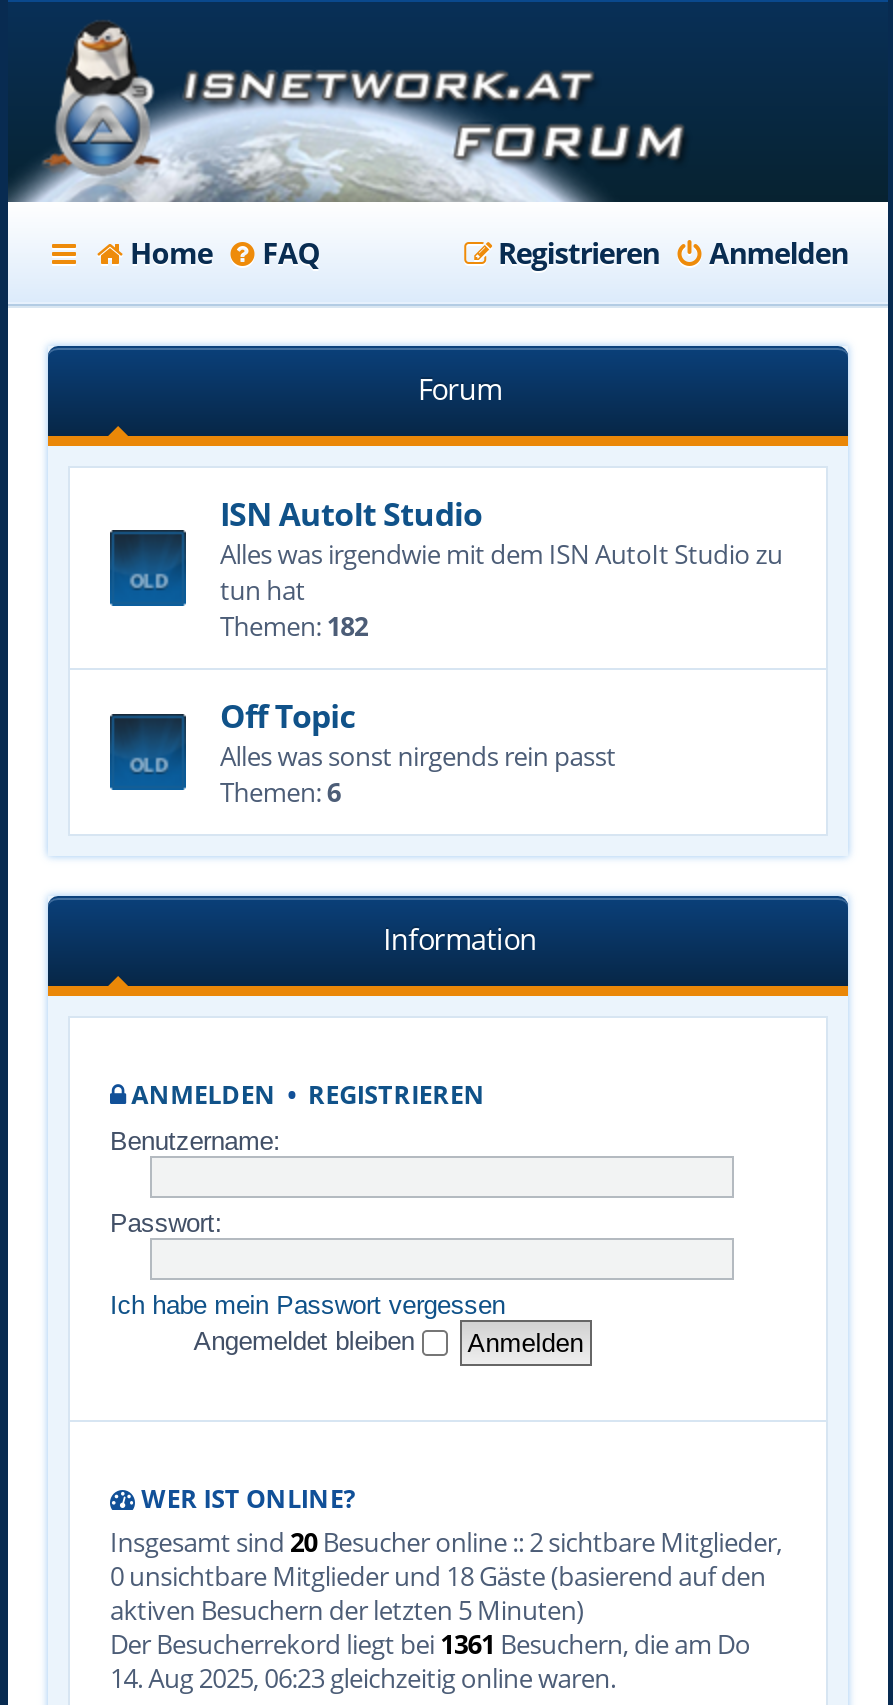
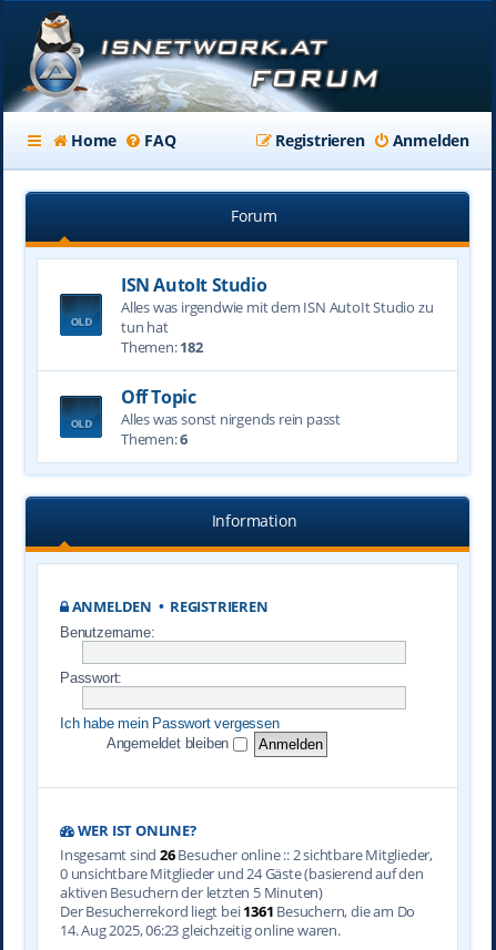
- Insgesamt sind 20 Besucher online :: 2 sichtbare Mitglieder,
+ Insgesamt sind 26 Besucher online :: 2 sichtbare Mitglieder,

- 0 unsichtbare Mitglieder und 18 Gäste (basierend auf den
+ 0 unsichtbare Mitglieder und 24 Gäste (basierend auf den
